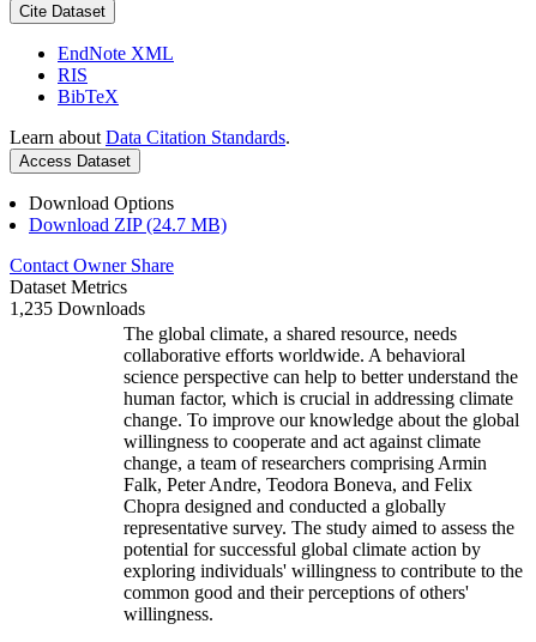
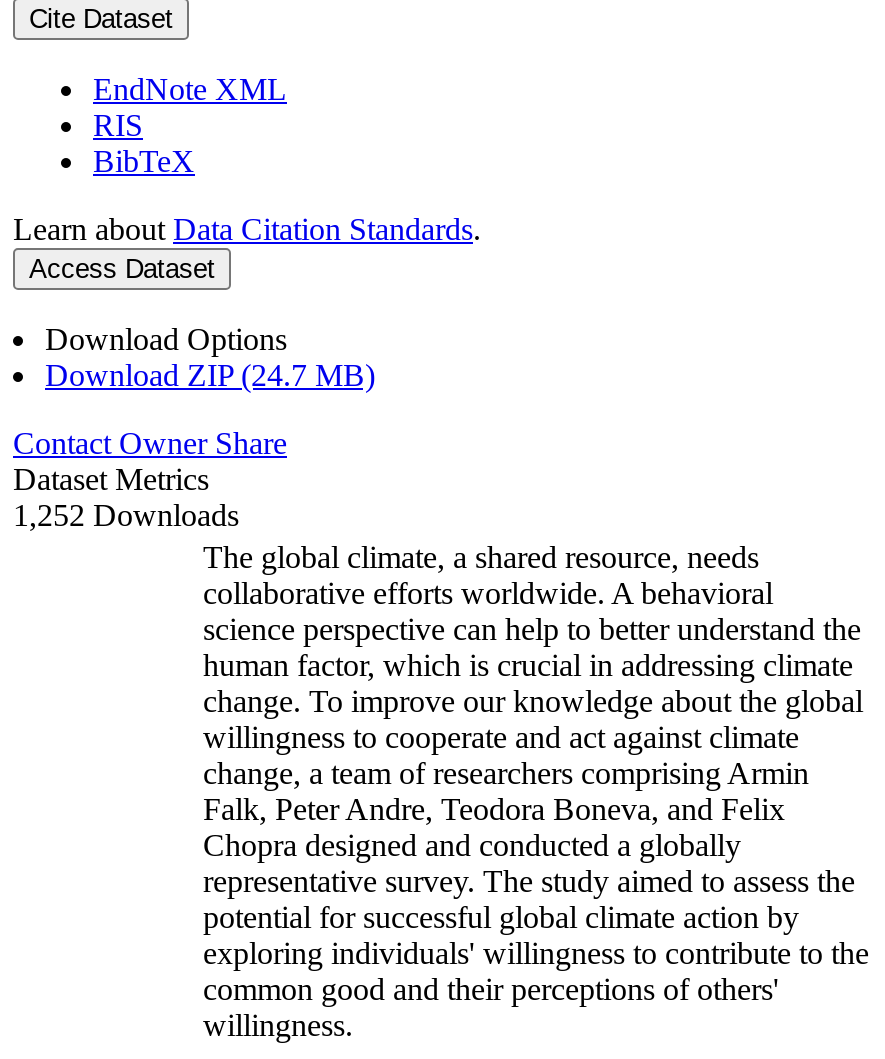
- 1,235 Downloads
+ 1,252 Downloads
